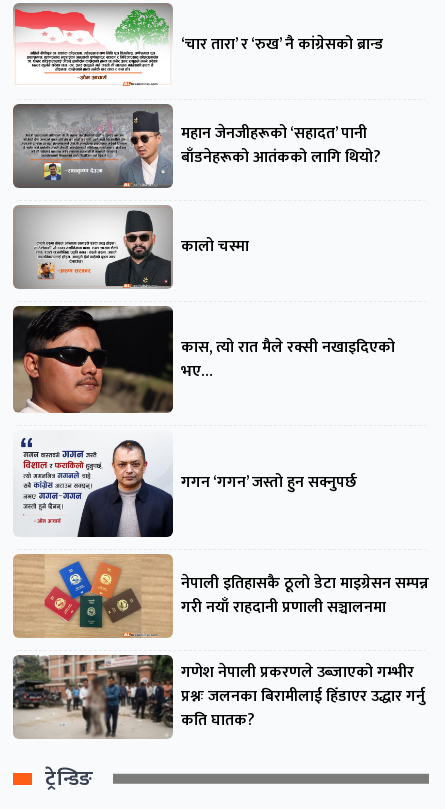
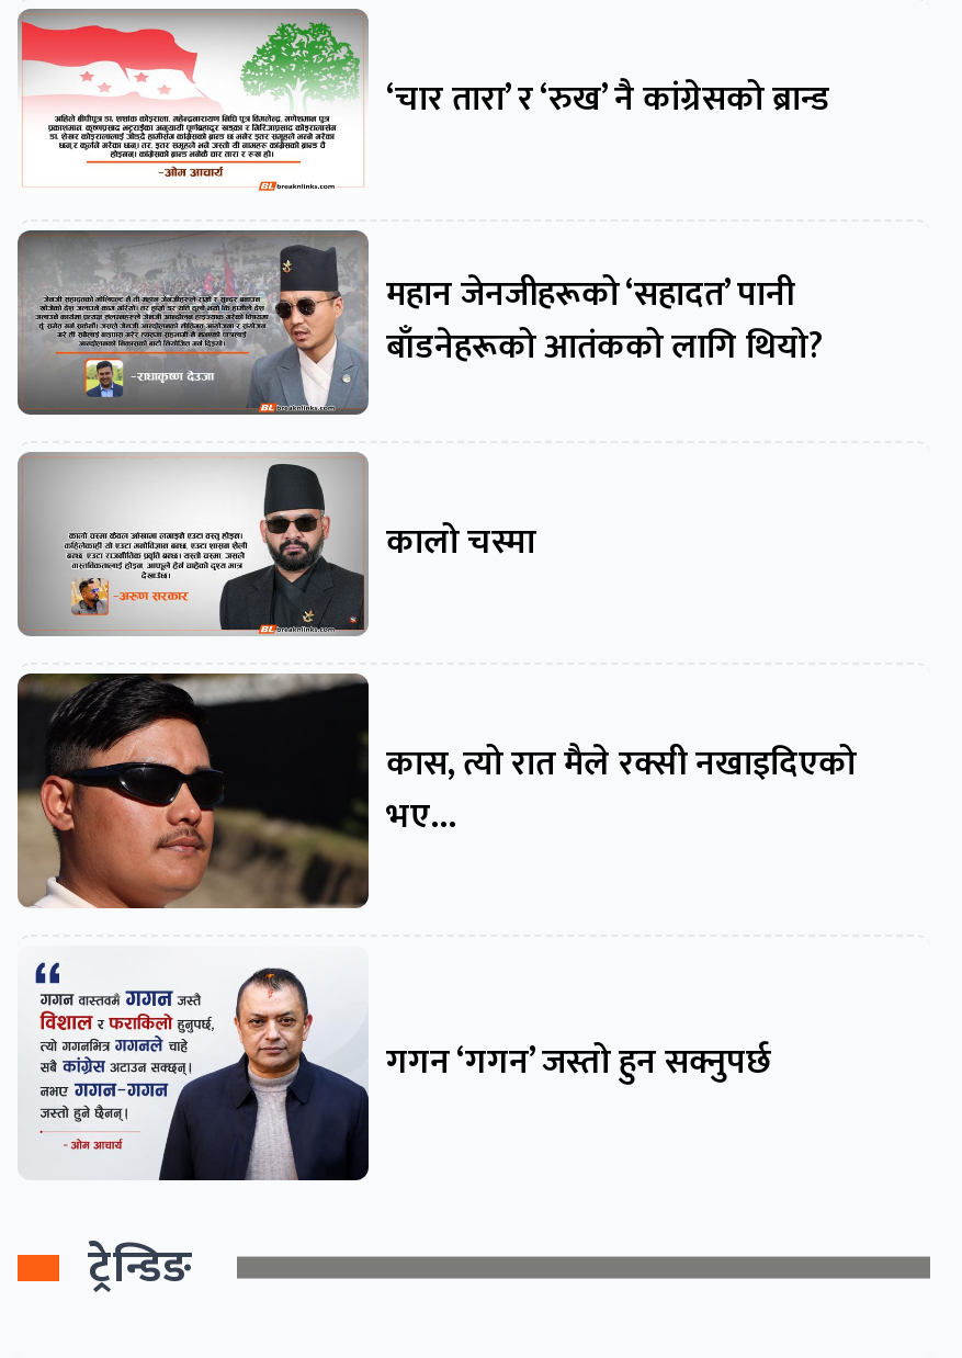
- [image]
- नेपाली इतिहासकै ठूलो डेटा माइग्रेसन सम्पन्न
- गरी नयाँ राहदानी प्रणाली सञ्चालनमा
- गणेश नेपाली प्रकरणले उब्जाएको गम्भीर
- प्रश्नः जलनका बिरामीलाई हिँडाएर उद्धार गर्नु
- कति घातक?

- [image]
